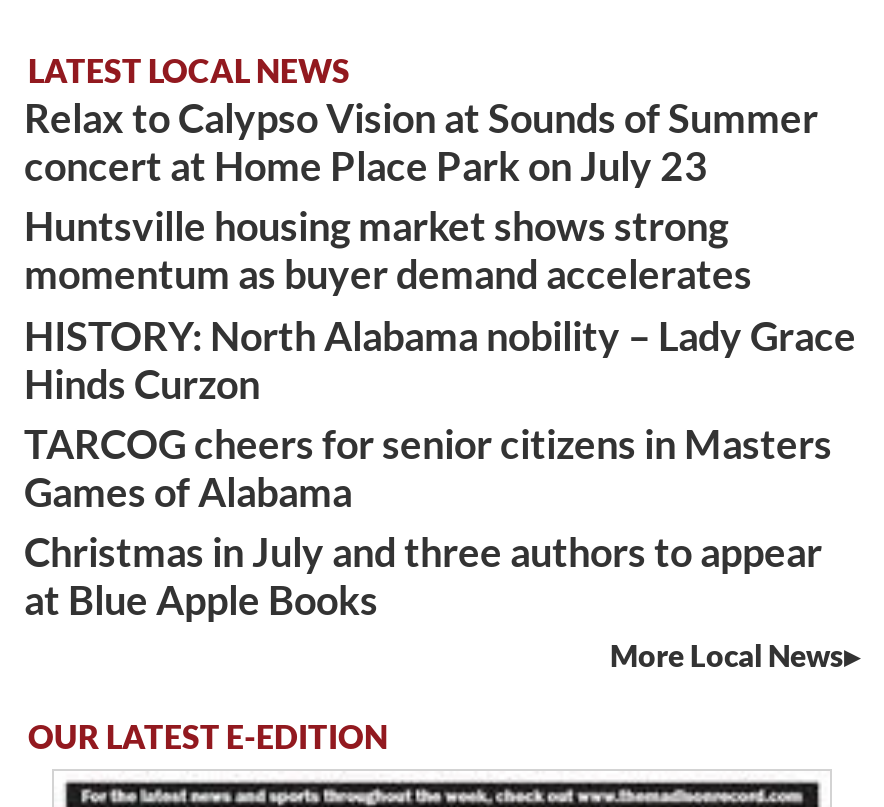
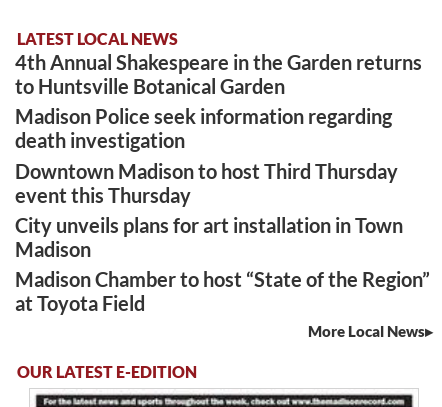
- Relax to Calypso Vision at Sounds of Summer
- concert at Home Place Park on July 23
- Huntsville housing market shows strong
- momentum as buyer demand accelerates
- HISTORY: North Alabama nobility – Lady Grace
- Hinds Curzon
- TARCOG cheers for senior citizens in Masters
- Games of Alabama
- Christmas in July and three authors to appear
- at Blue Apple Books
+ 4th Annual Shakespeare in the Garden returns
+ to Huntsville Botanical Garden
+ Madison Police seek information regarding
+ death investigation
+ Downtown Madison to host Third Thursday
+ event this Thursday
+ City unveils plans for art installation in Town
+ Madison
+ Madison Chamber to host “State of the Region”
+ at Toyota Field
